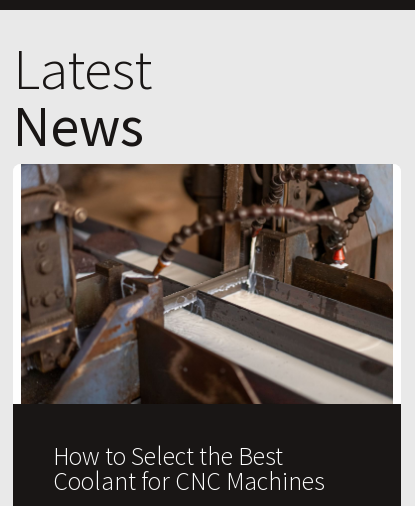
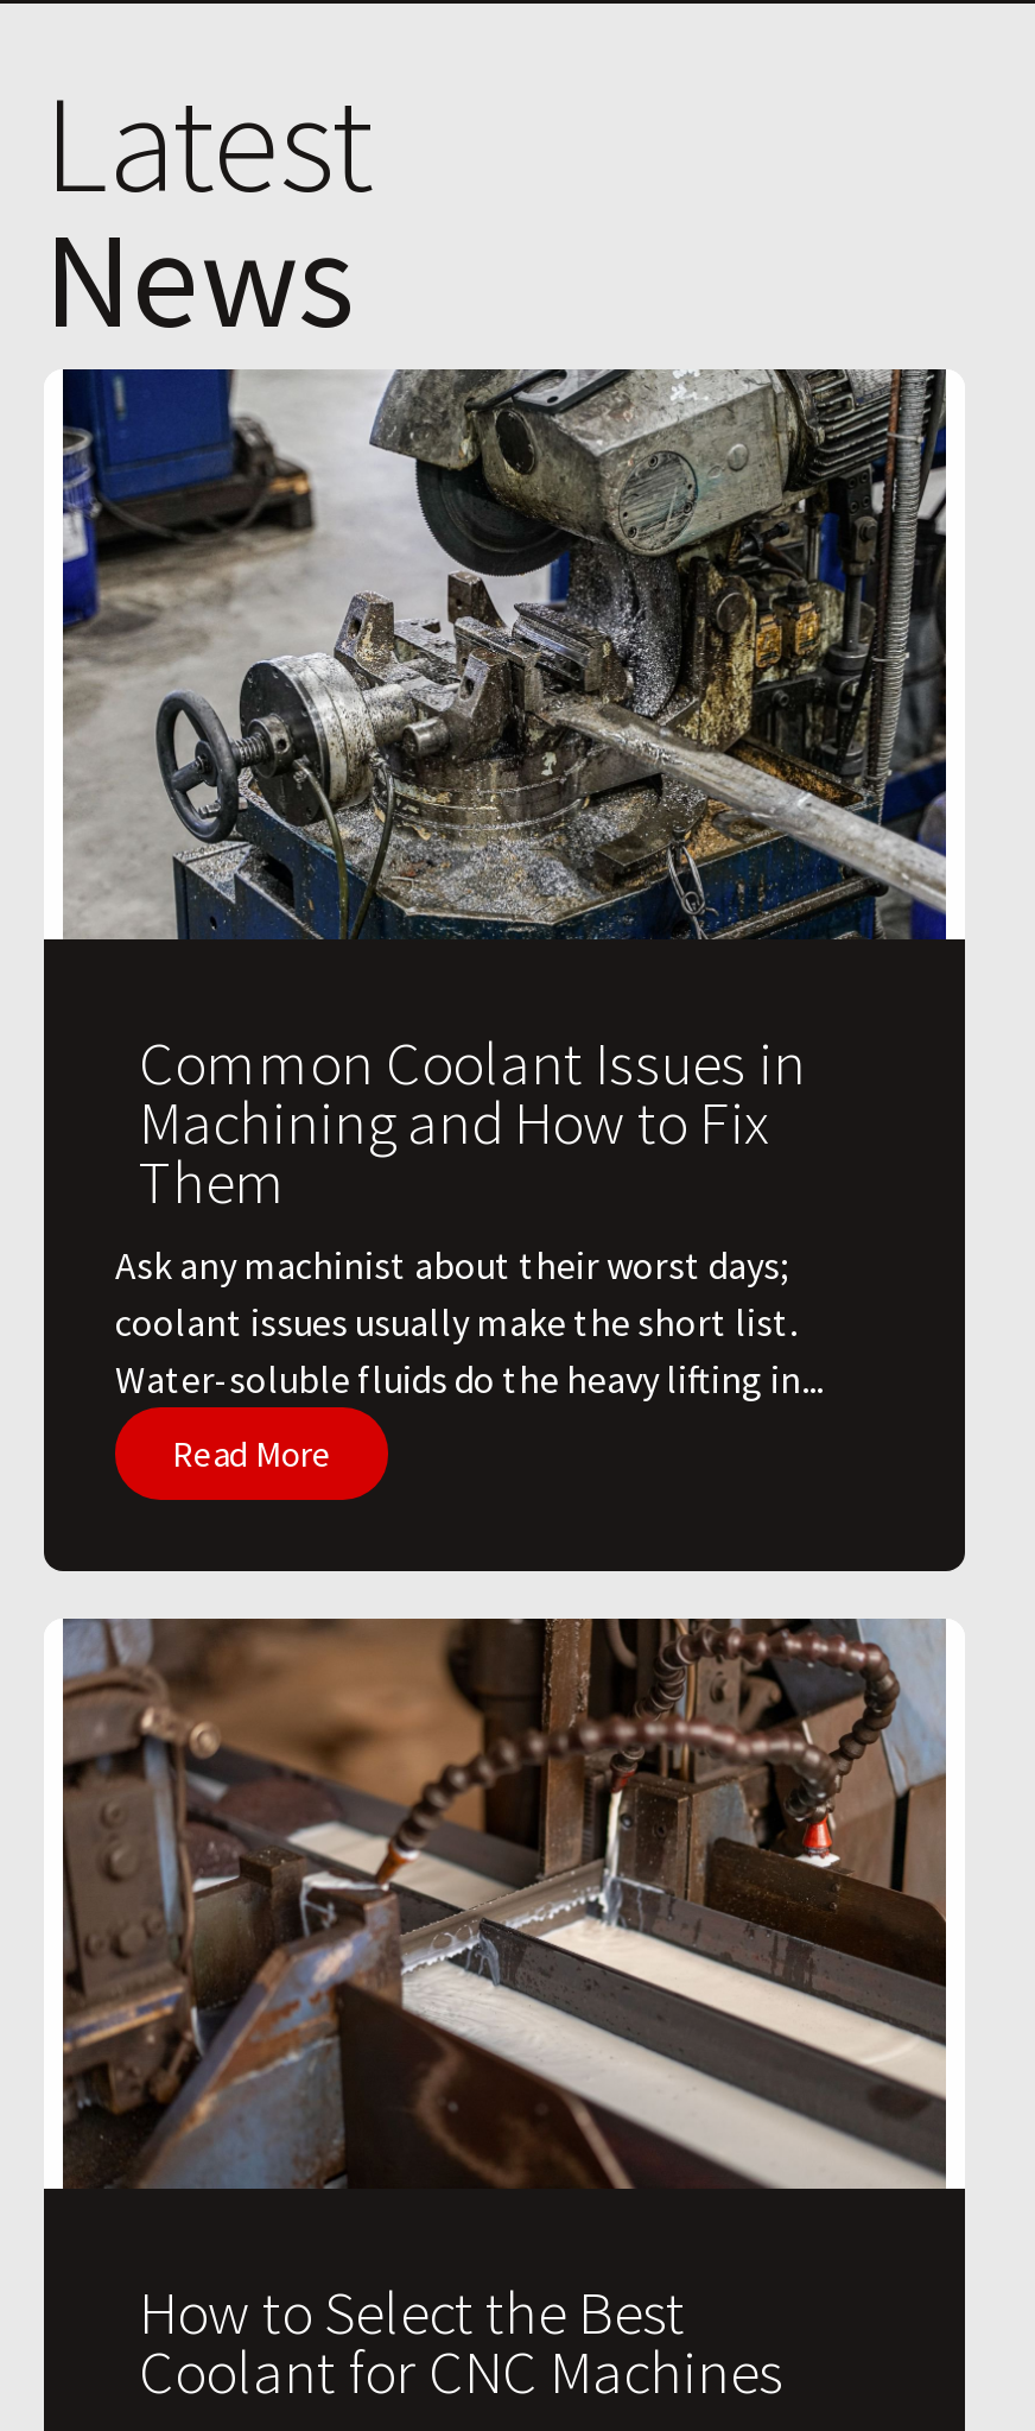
+ [image]
+ Common Coolant Issues in
+ Machining and How to Fix
+ Them
+ Ask any machinist about their worst days;
+ coolant issues usually make the short list.
+ Water-soluble fluids do the heavy lifting in...
+ Read More
